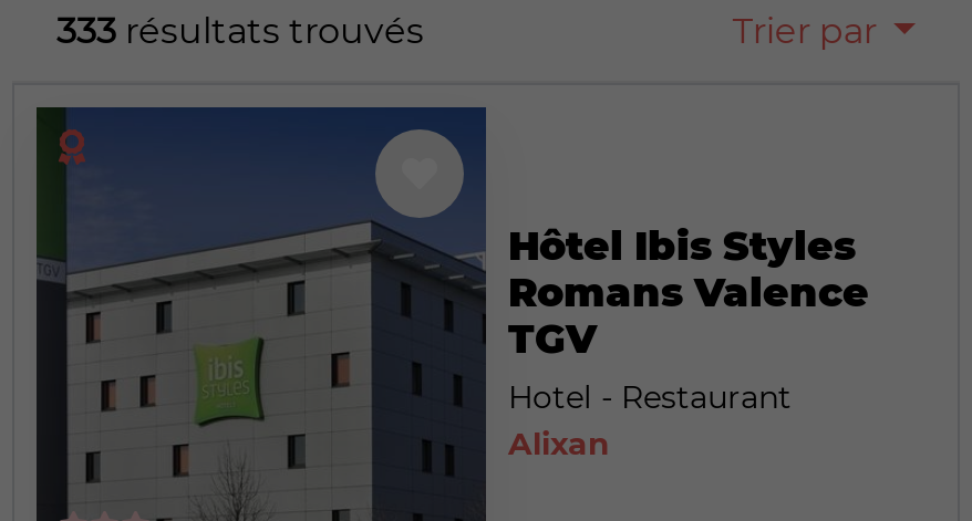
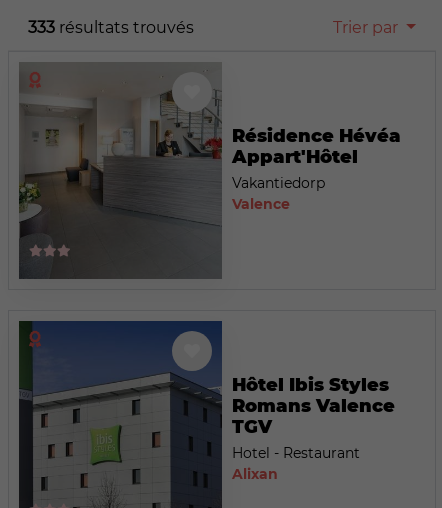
+ [image]
+ Résidence Hévéa
+ Appart'Hôtel
+ Vakantiedorp
+ Valence
